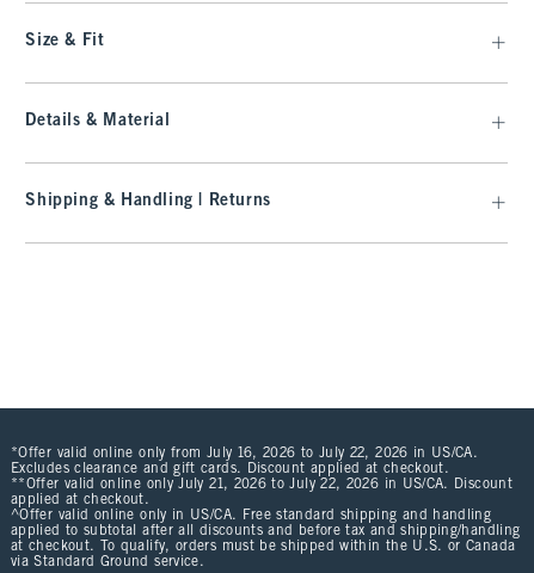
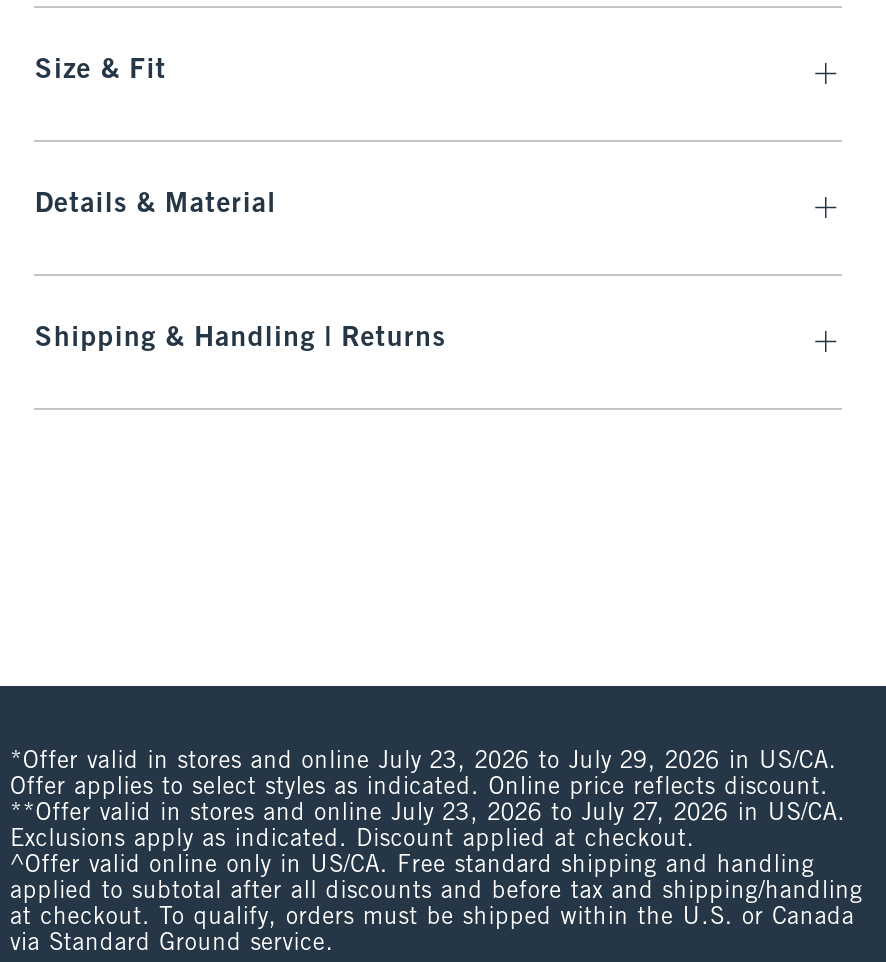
- *Offer valid online only from July 16, 2026 to July 22, 2026 in US/CA.
- Excludes clearance and gift cards. Discount applied at checkout.
- **Offer valid online only July 21, 2026 to July 22, 2026 in US/CA. Discount
- applied at checkout.
+ *Offer valid in stores and online July 23, 2026 to July 29, 2026 in US/CA.
+ Offer applies to select styles as indicated. Online price reflects discount.
+ **Offer valid in stores and online July 23, 2026 to July 27, 2026 in US/CA.
+ Exclusions apply as indicated. Discount applied at checkout.
